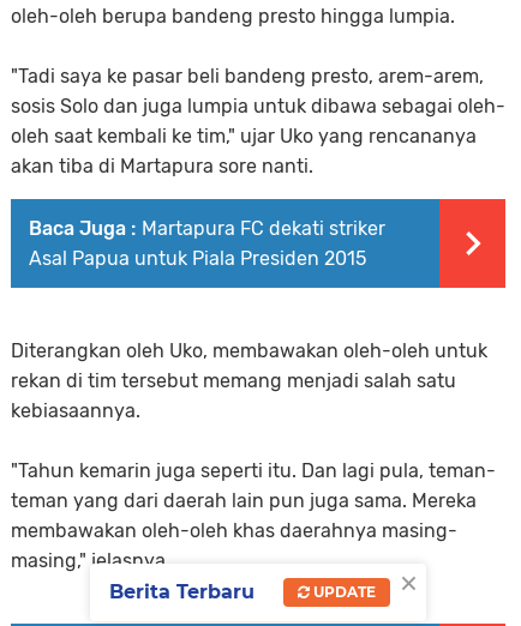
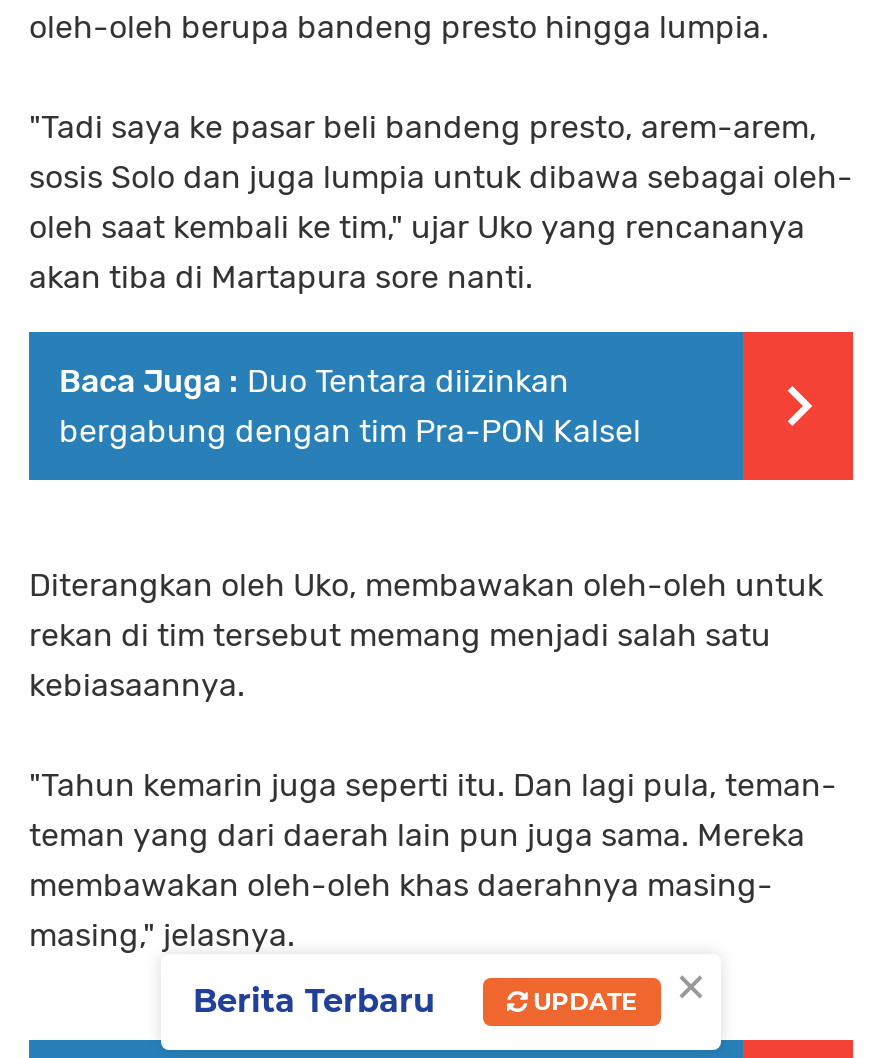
- Baca Juga : Martapura FC dekati striker
- Asal Papua untuk Piala Presiden 2015
+ Baca Juga : Duo Tentara diizinkan
+ bergabung dengan tim Pra-PON Kalsel
